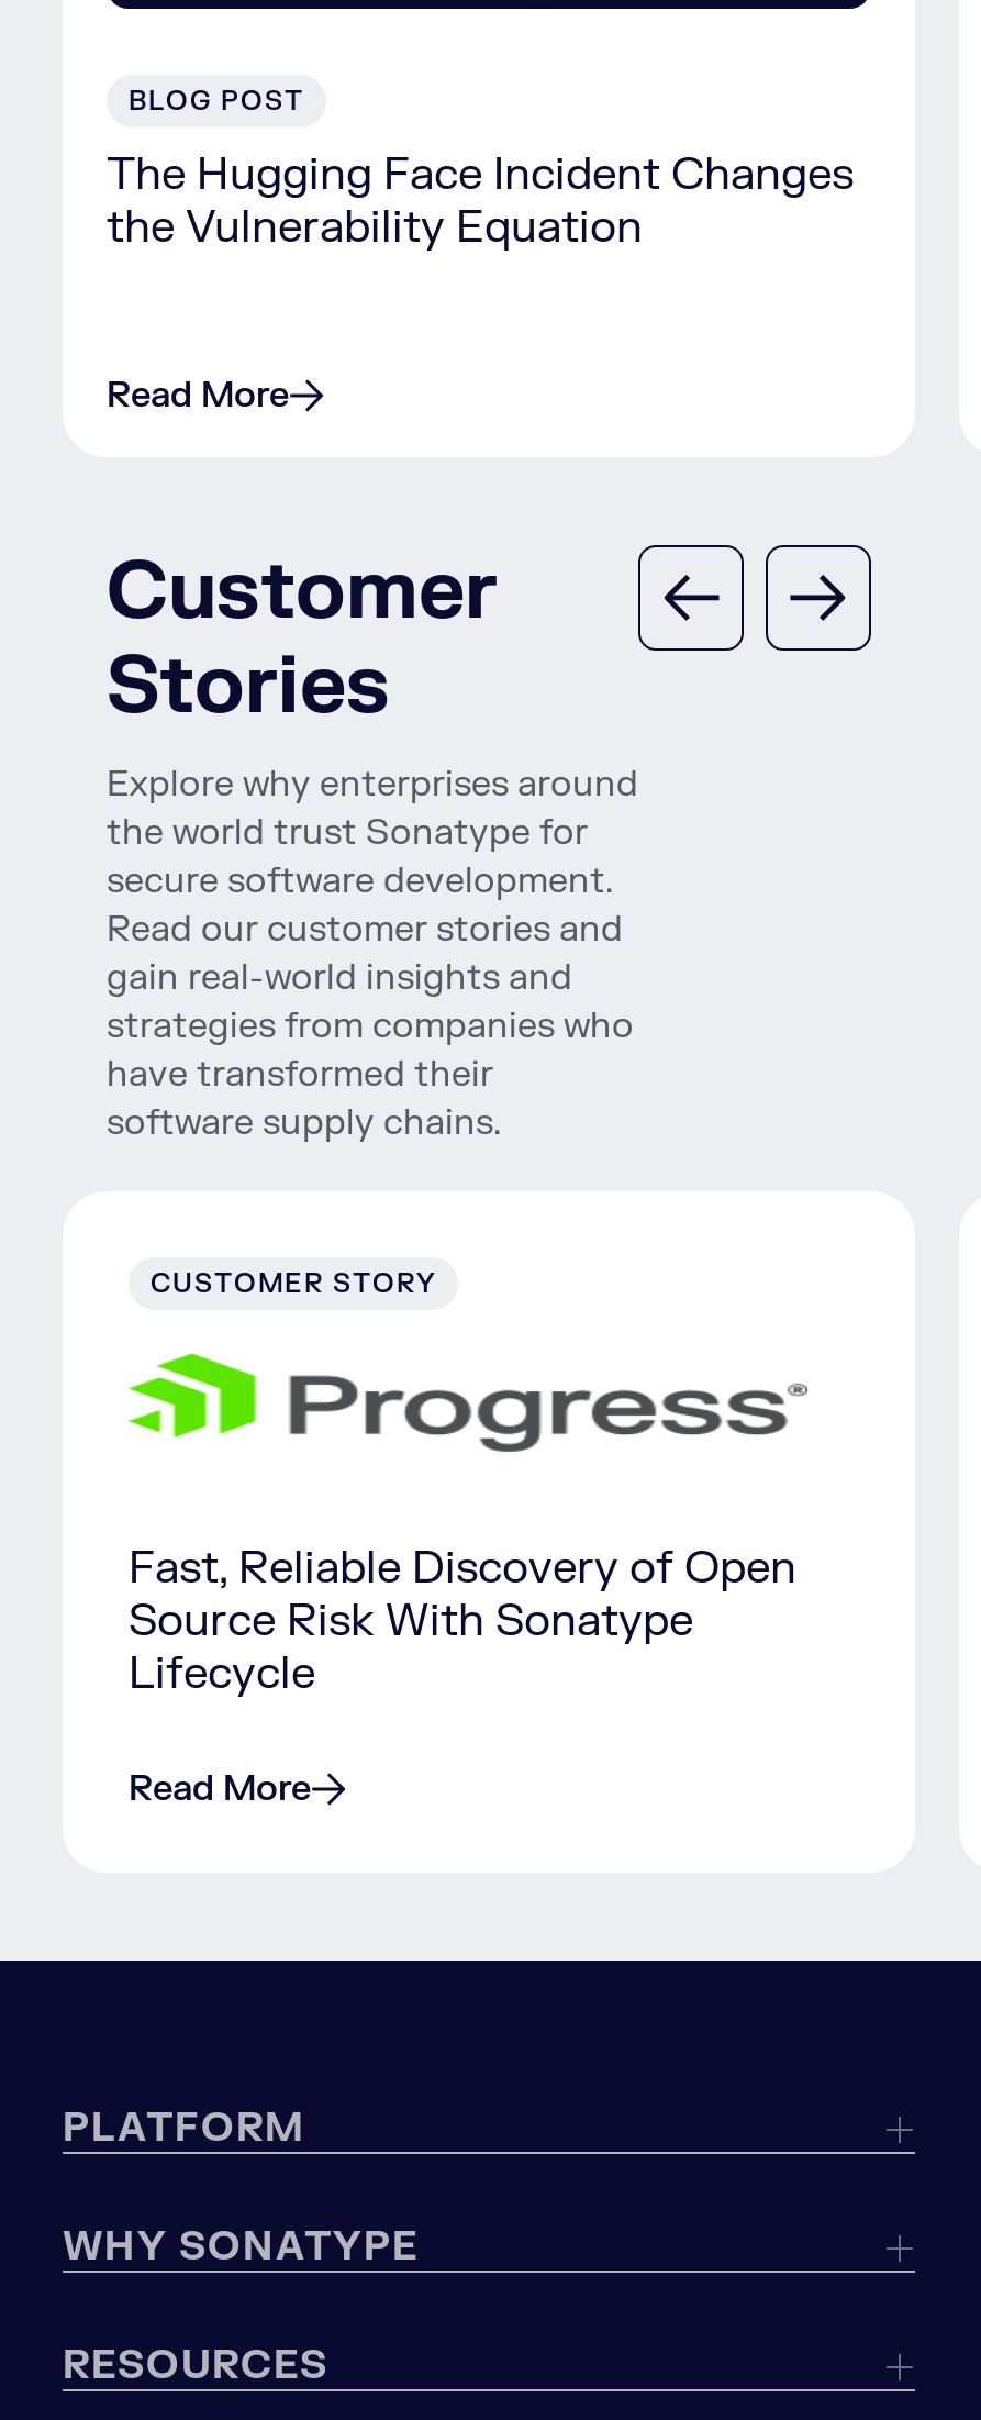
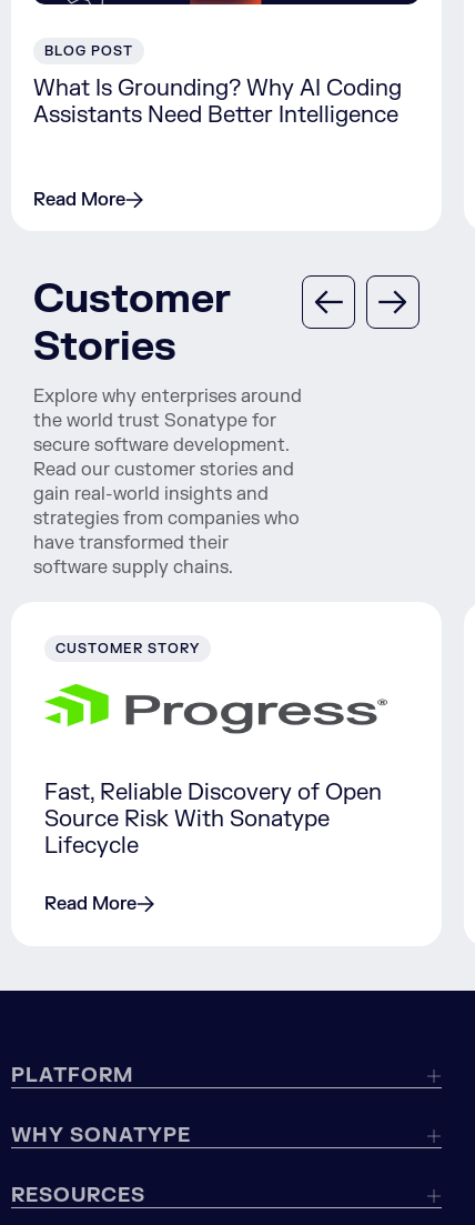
- The Hugging Face Incident Changes
- the Vulnerability Equation
+ What Is Grounding? Why AI Coding
+ Assistants Need Better Intelligence
